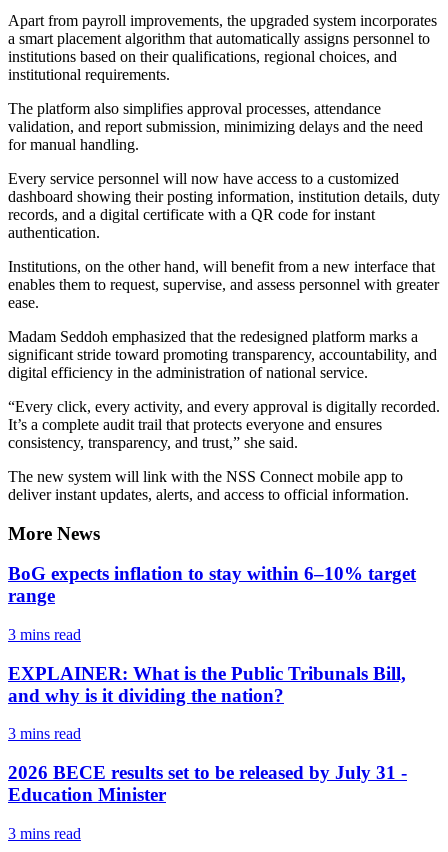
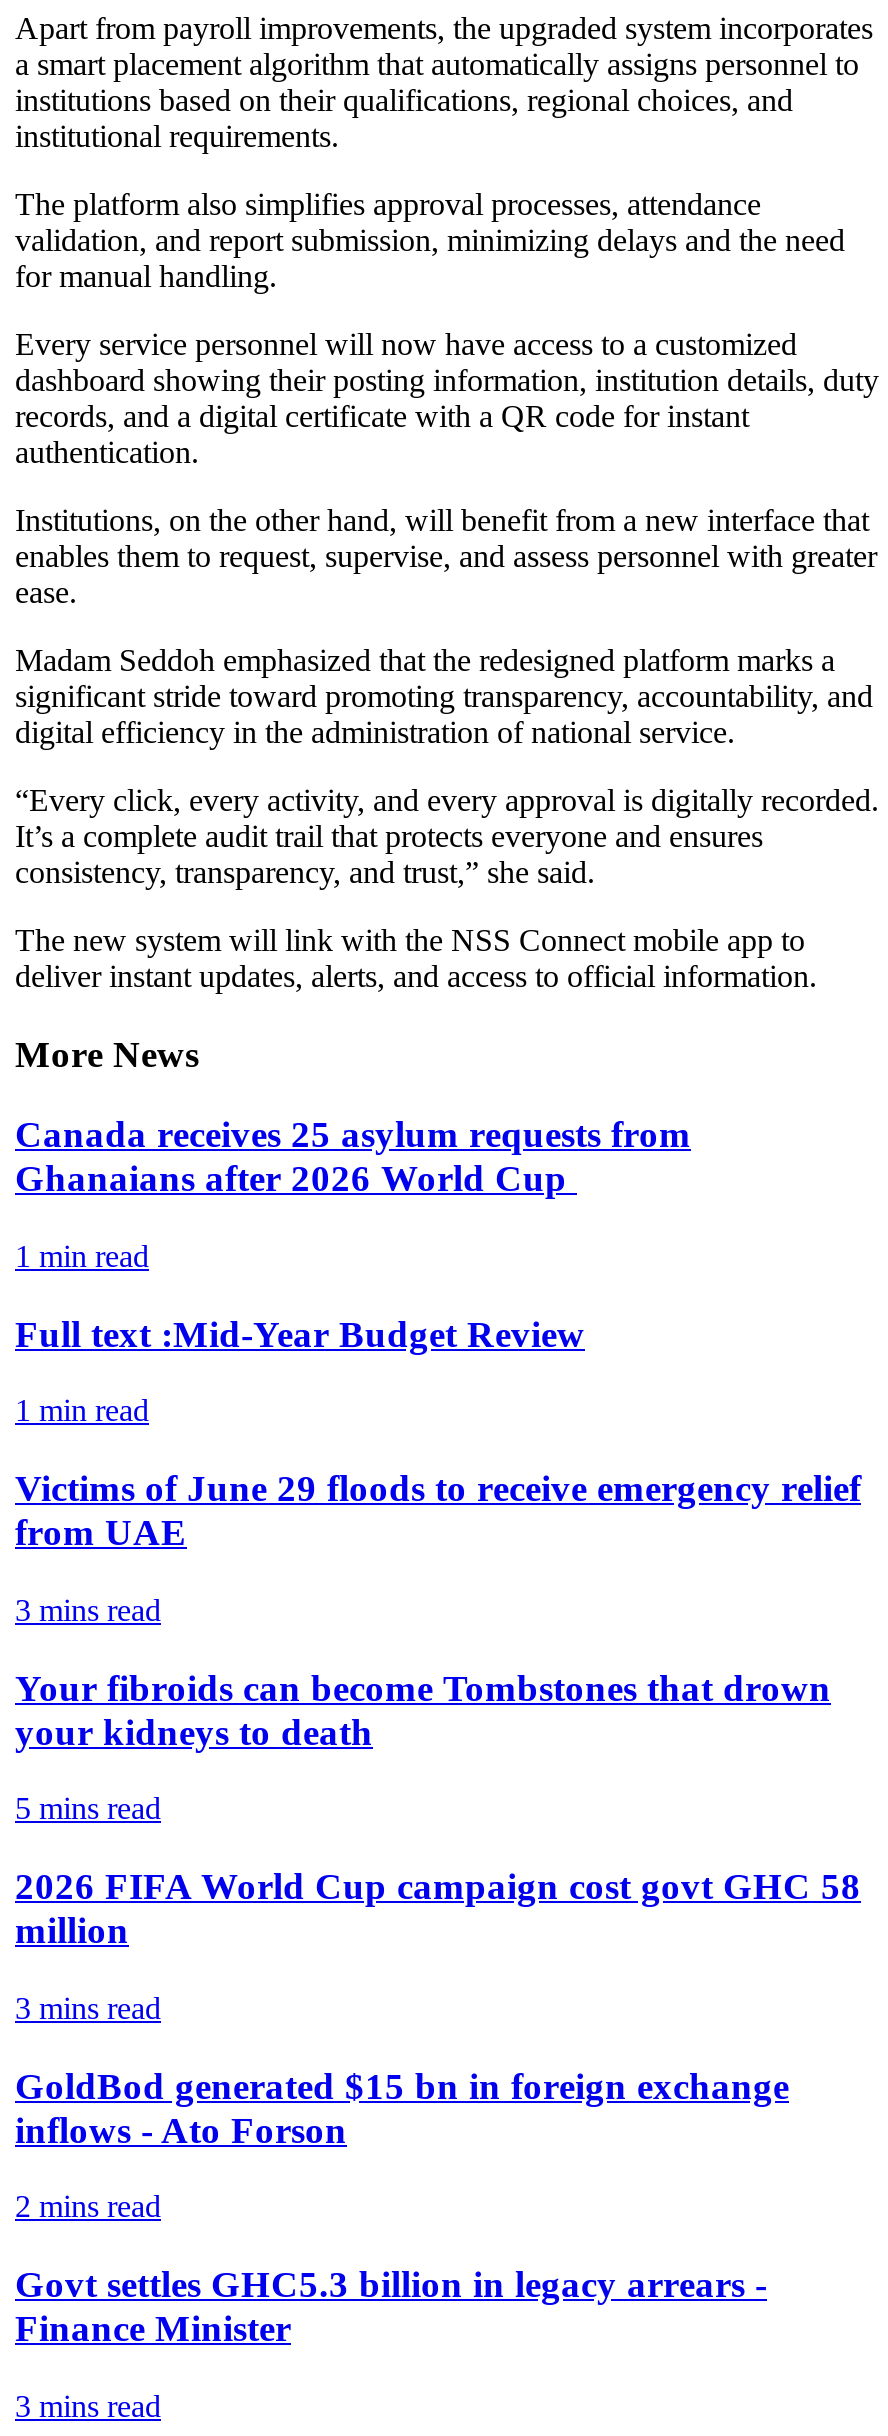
- BoG expects inflation to stay within 6–10% target
- range
+ Canada receives 25 asylum requests from
+ Ghanaians after 2026 World Cup
+ 1 min read
+ Full text :Mid-Year Budget Review
+ 1 min read
+ Victims of June 29 floods to receive emergency relief
+ from UAE

- EXPLAINER: What is the Public Tribunals Bill,
- and why is it dividing the nation?
+ Your fibroids can become Tombstones that drown
+ your kidneys to death
+ 5 mins read
+ 2026 FIFA World Cup campaign cost govt GHC 58
+ million

- 2026 BECE results set to be released by July 31 -
- Education Minister
+ GoldBod generated $15 bn in foreign exchange
+ inflows - Ato Forson
+ 2 mins read
+ Govt settles GHC5.3 billion in legacy arrears -
+ Finance Minister
